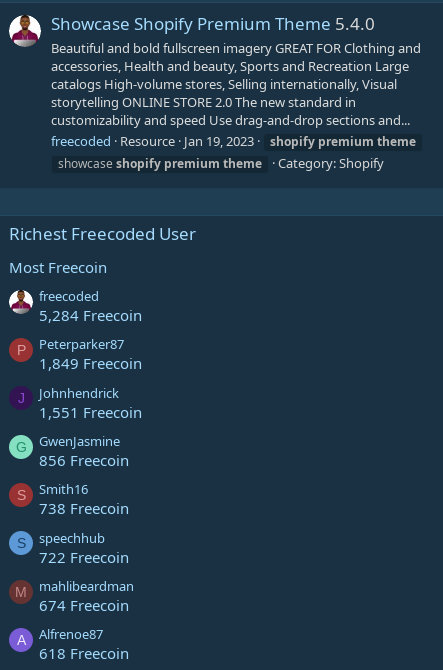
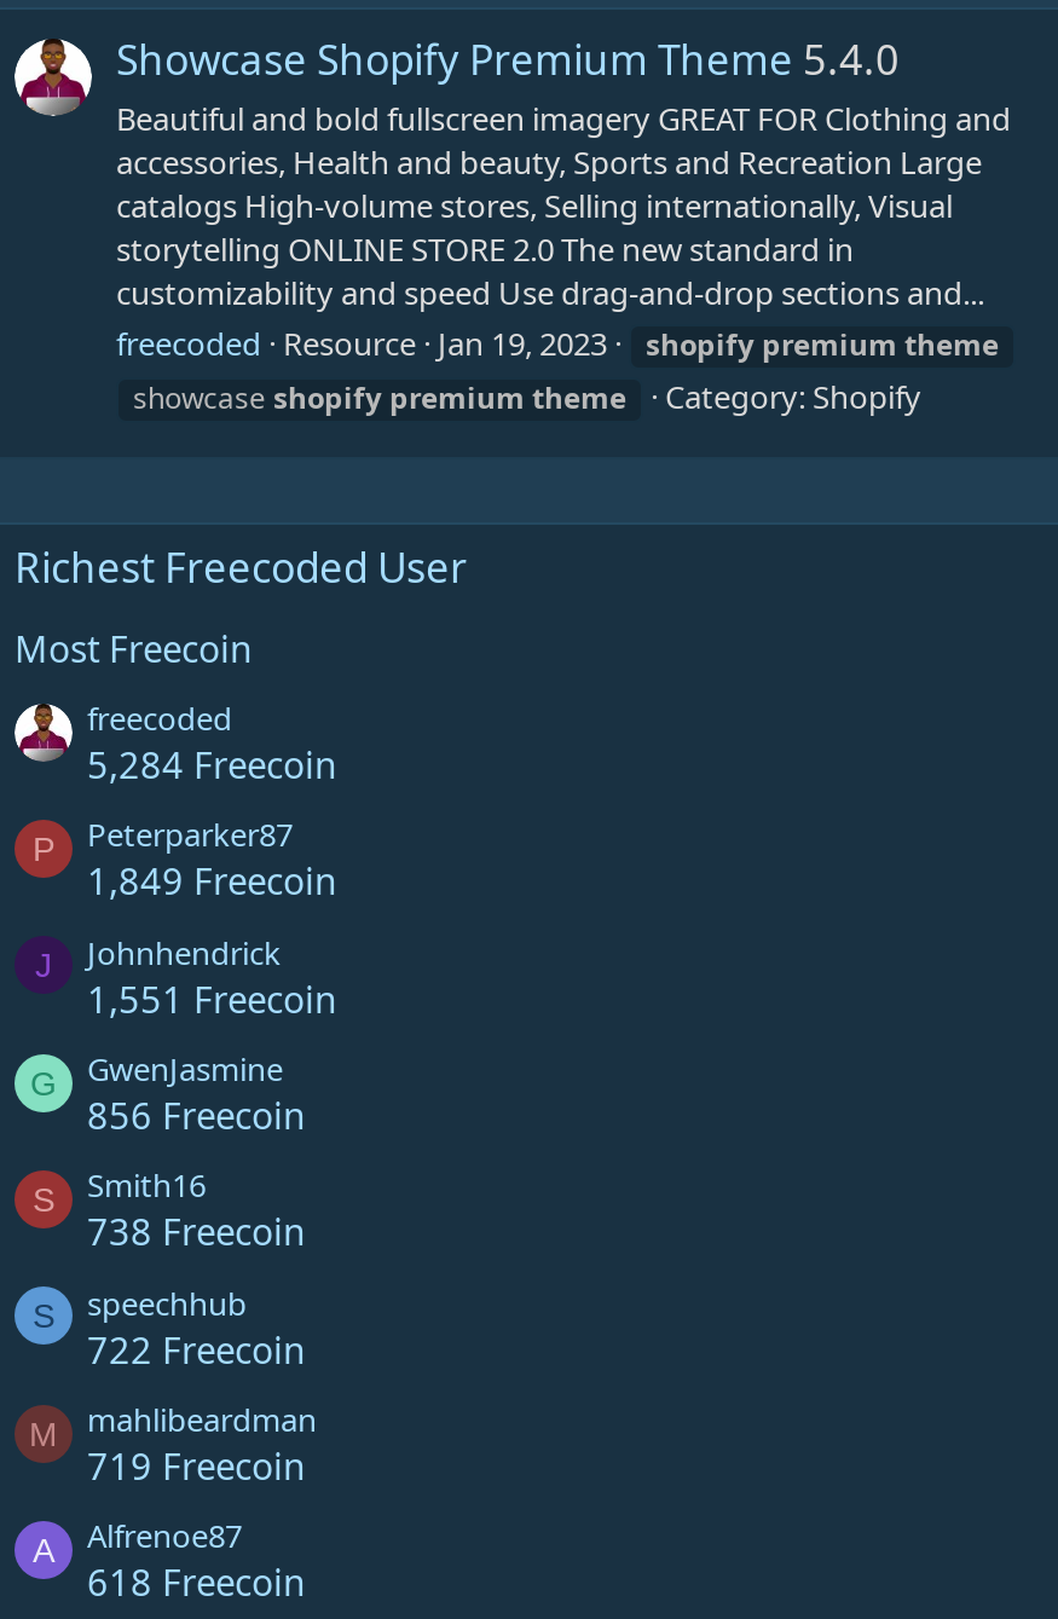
- 674 Freecoin
+ 719 Freecoin
